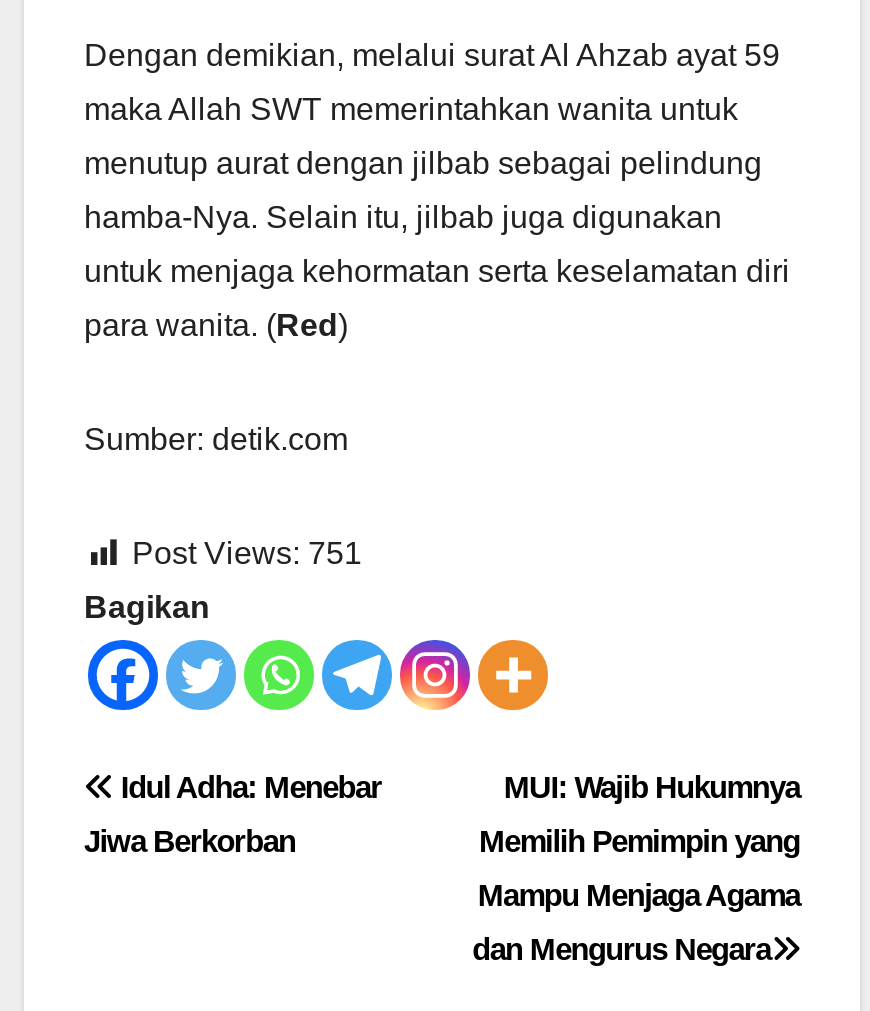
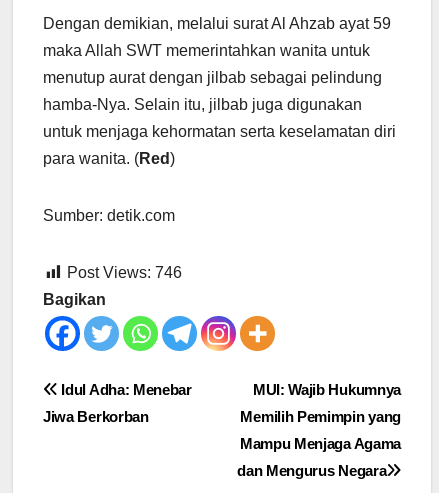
- Post Views: 751
+ Post Views: 746
